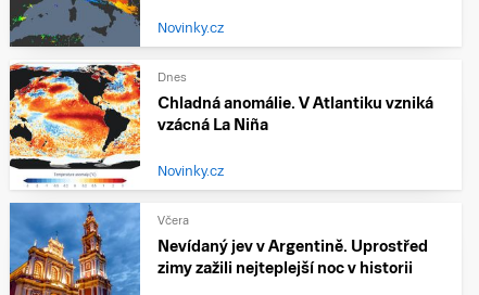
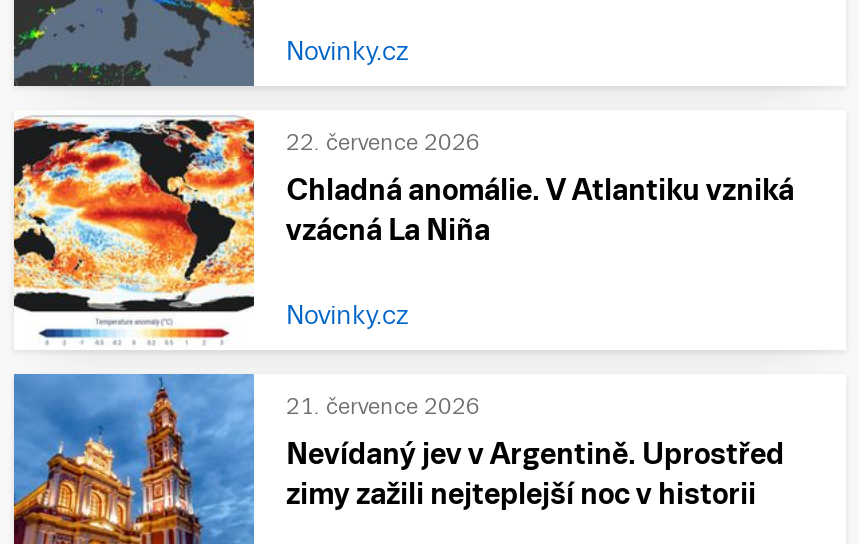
- Dnes
+ 22. července 2026

- Včera
+ 21. července 2026
